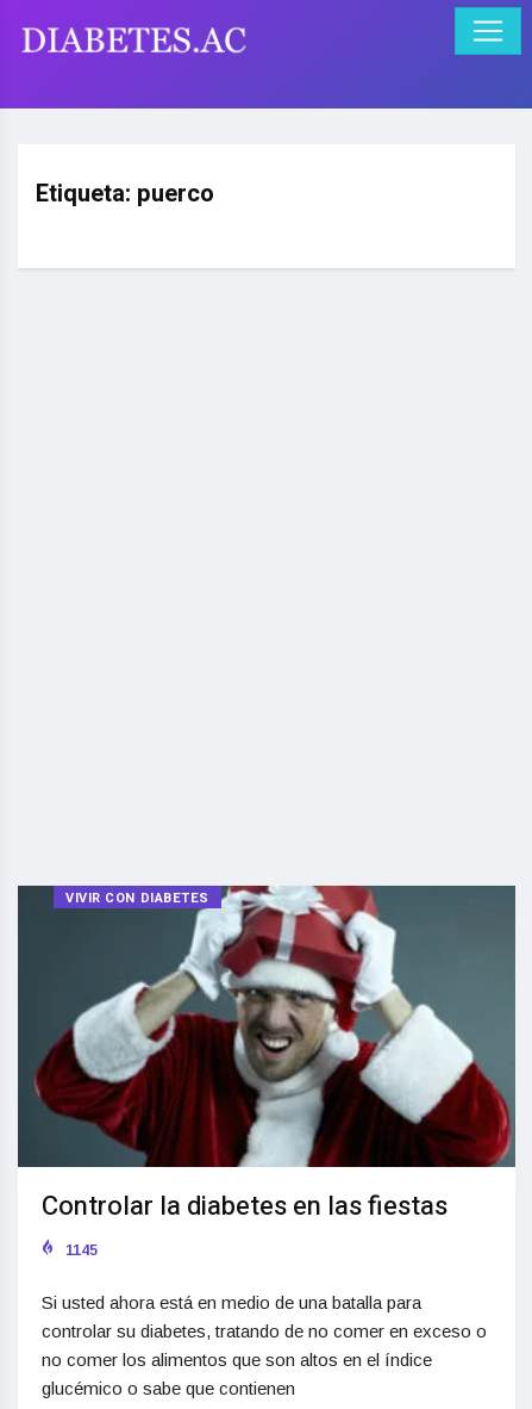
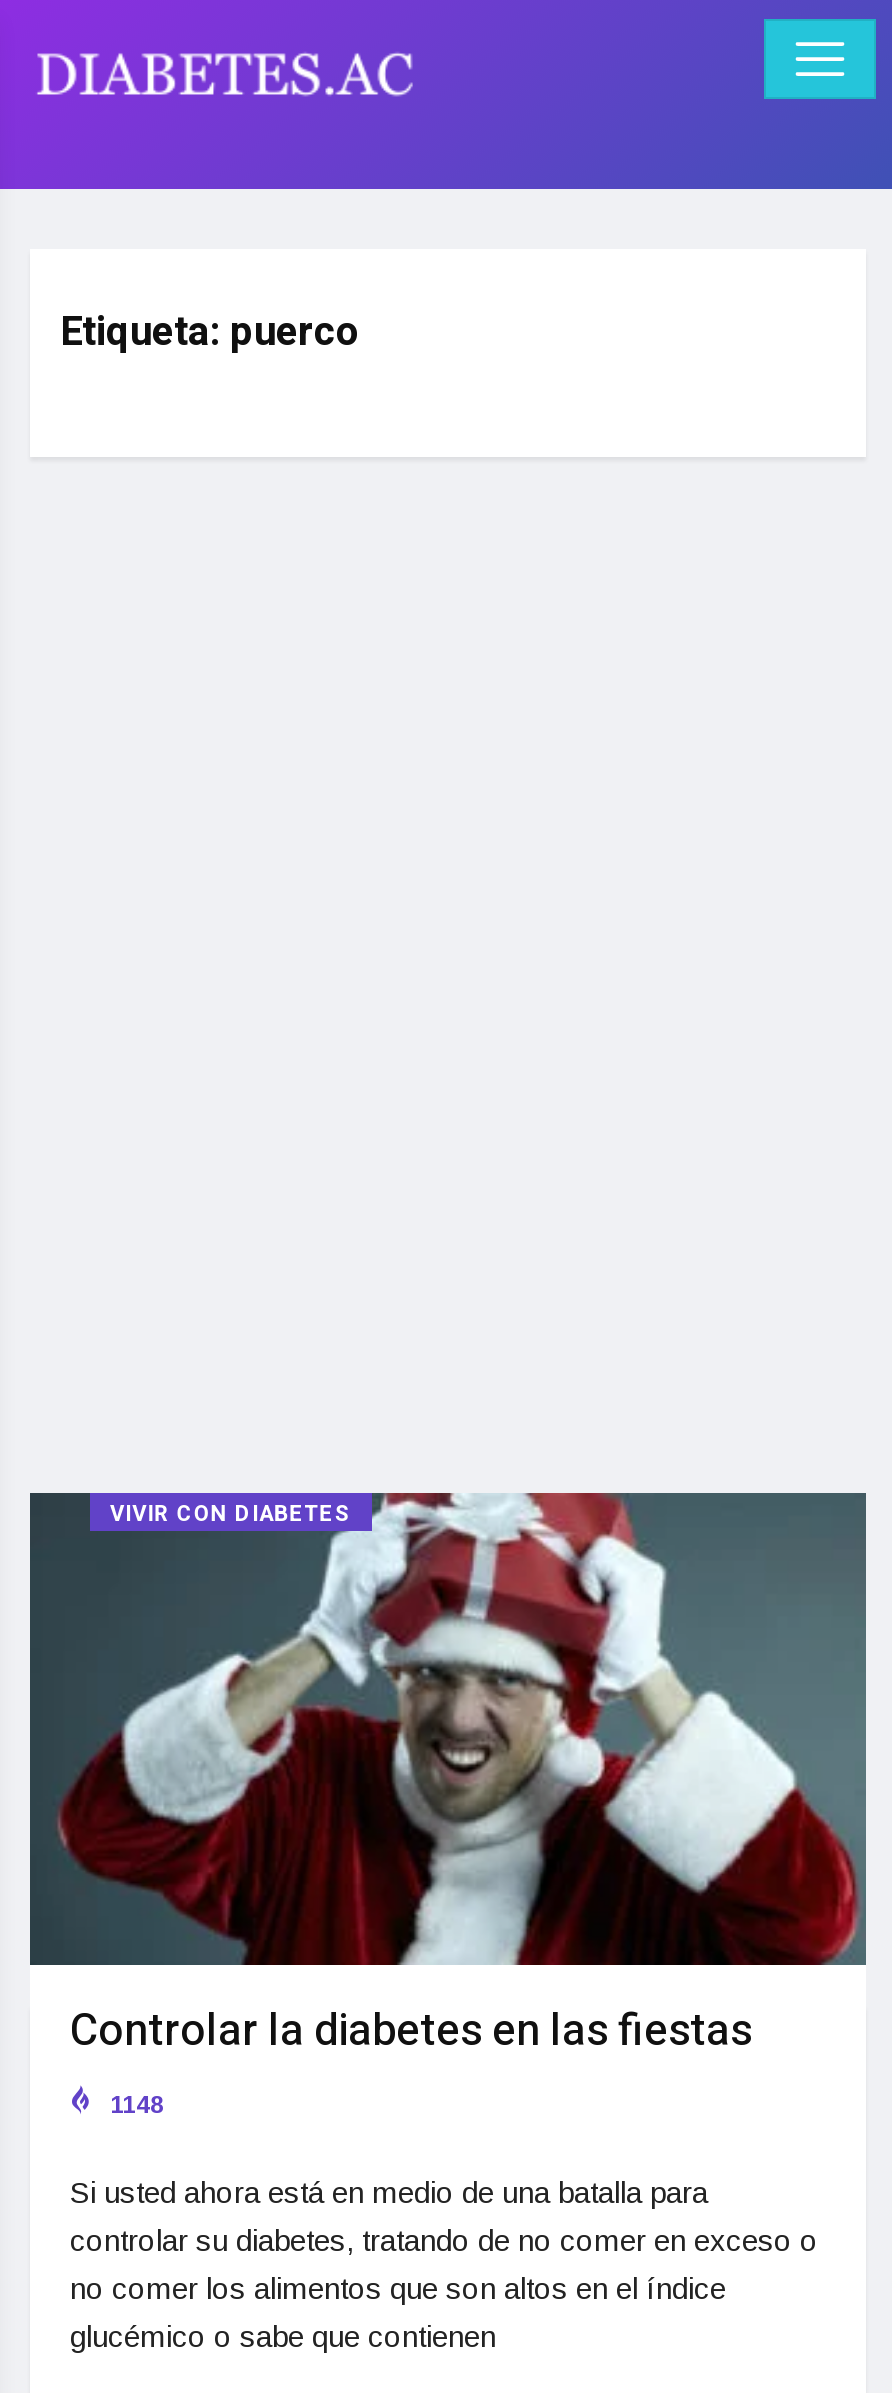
- 1145
+ 1148
